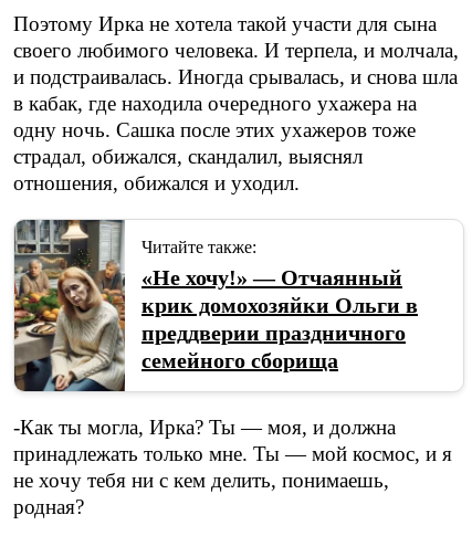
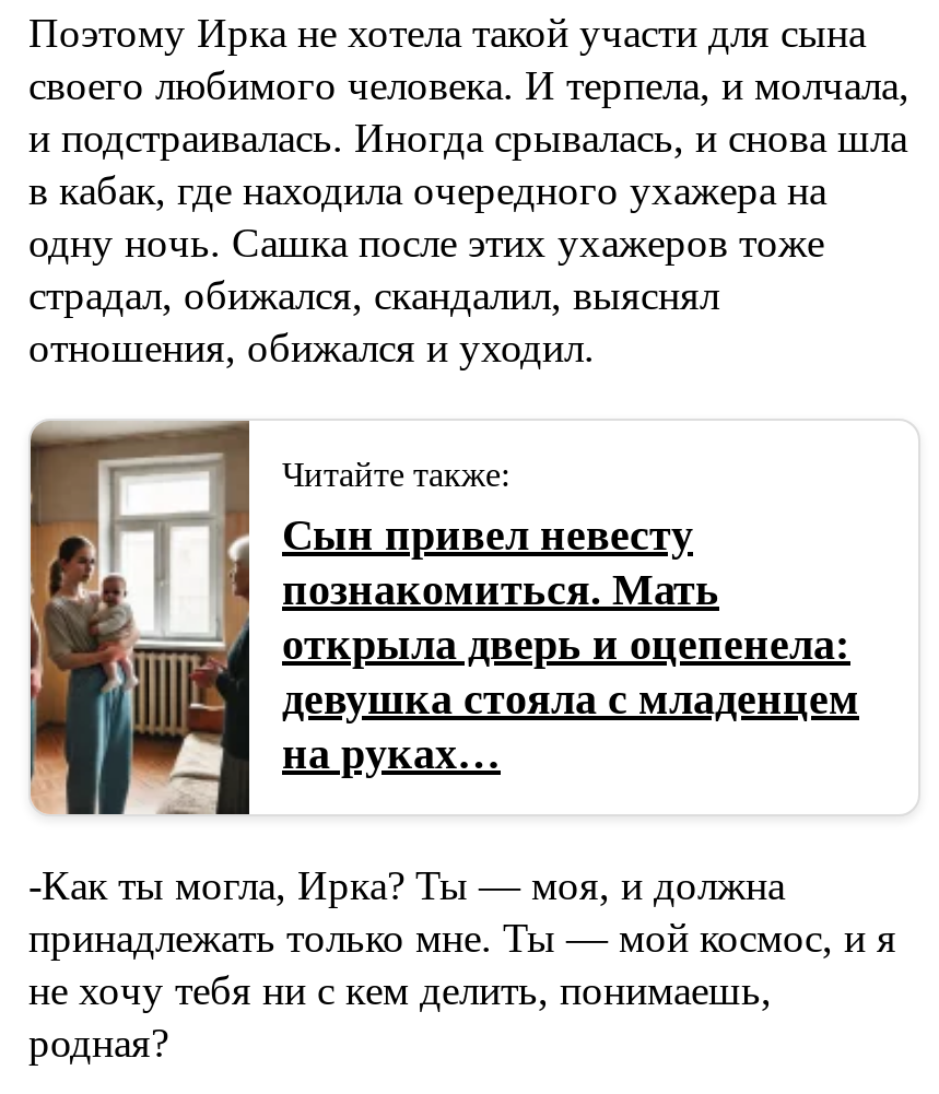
- [image]
- «Не хочу!» — Отчаянный
- крик домохозяйки Ольги в
- преддверии праздничного
- семейного сборища
+ [image]
+ Сын привел невесту
+ познакомиться. Мать
+ открыла дверь и оцепенела:
+ девушка стояла с младенцем
+ на руках…
